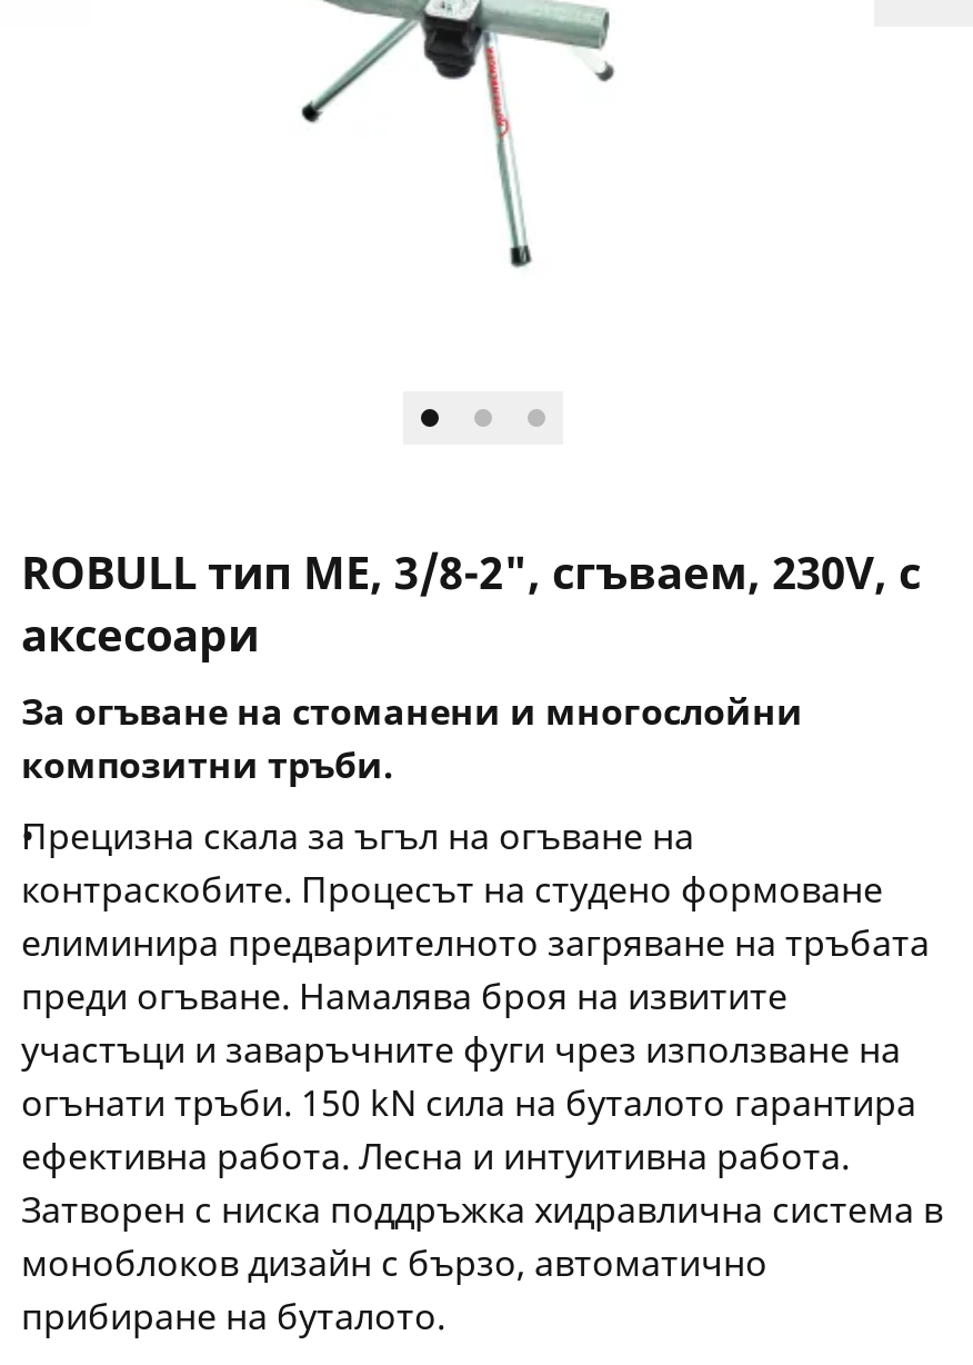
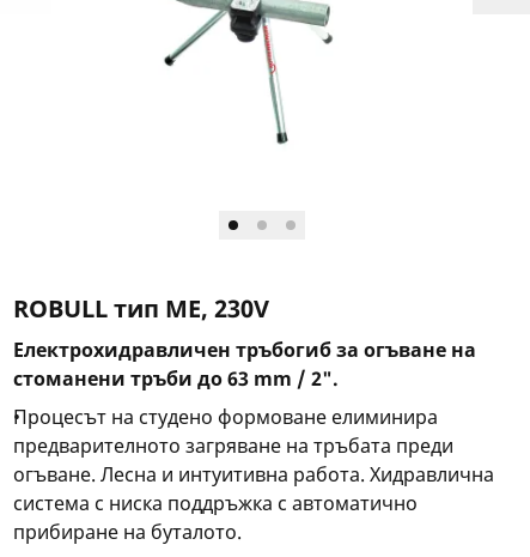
- ROBULL тип ME, 3/8-2", сгъваем, 230V, с
- аксесоари
- За огъване на стоманени и многослойни
- композитни тръби.
+ ROBULL тип ME, 230V
+ Електрохидравличен тръбогиб за огъване на
+ стоманени тръби до 63 mm / 2".

- Прецизна скала за ъгъл на огъване на
- контраскобите. Процесът на студено формоване
- елиминира предварителното загряване на тръбата
- преди огъване. Намалява броя на извитите
- участъци и заваръчните фуги чрез използване на
- огънати тръби. 150 kN сила на буталото гарантира
- ефективна работа. Лесна и интуитивна работа.
- Затворен с ниска поддръжка хидравлична система в
- моноблоков дизайн с бързо, автоматично
+ Процесът на студено формоване елиминира
+ предварителното загряване на тръбата преди
+ огъване. Лесна и интуитивна работа. Хидравлична
+ система с ниска поддръжка с автоматично
